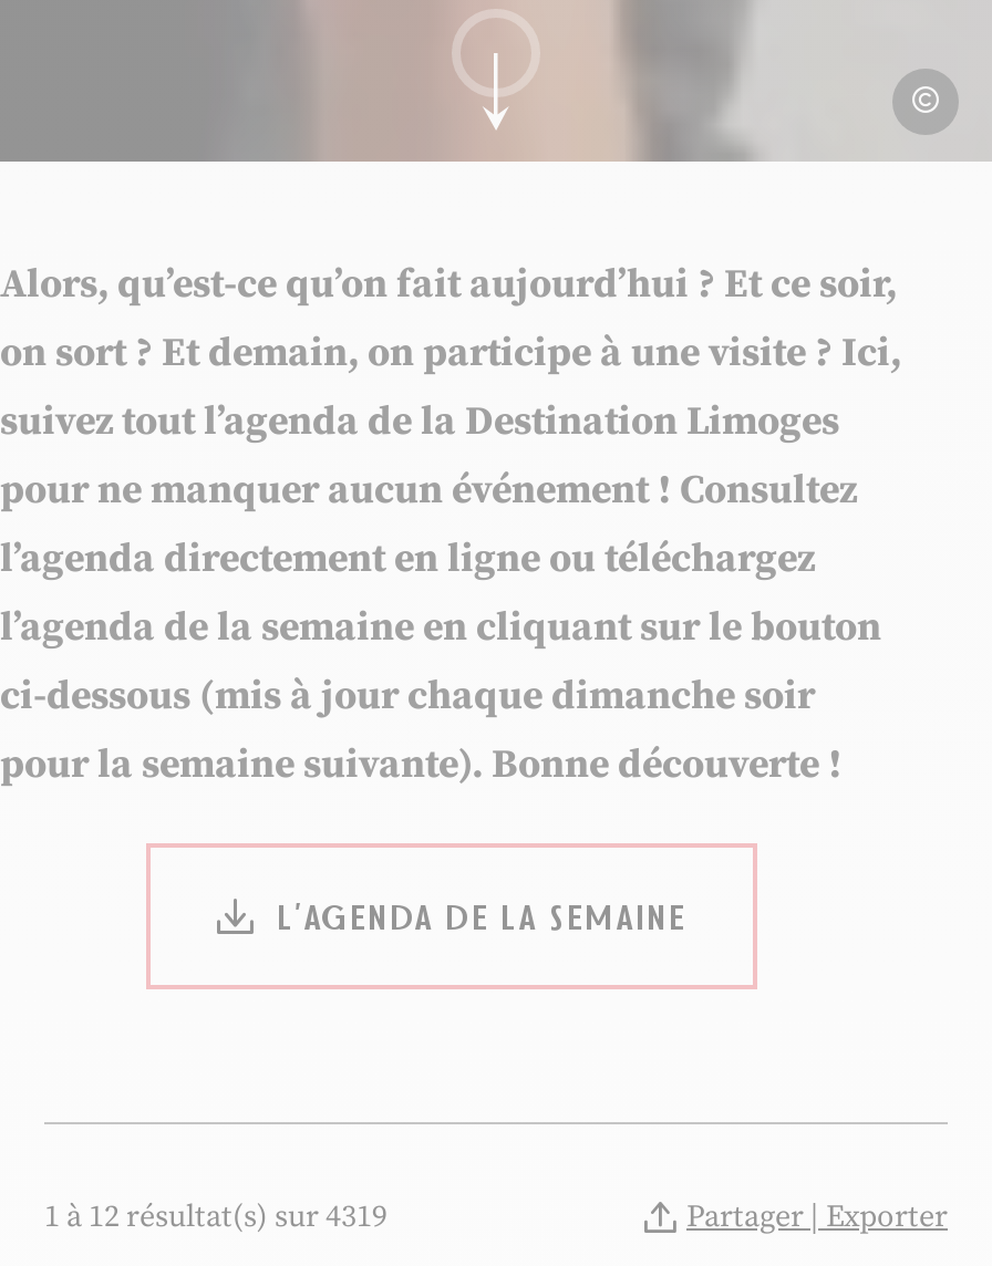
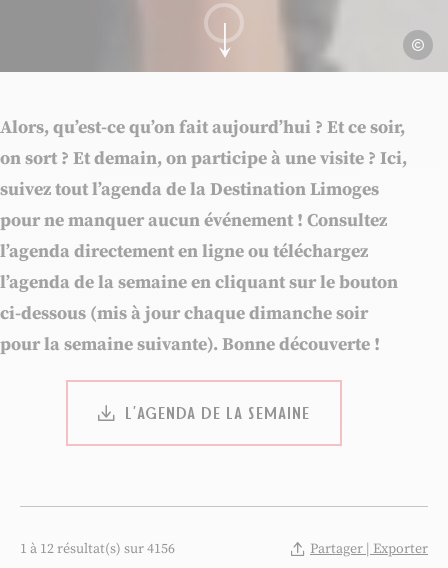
- 1 à 12 résultat(s) sur 4319
+ 1 à 12 résultat(s) sur 4156
